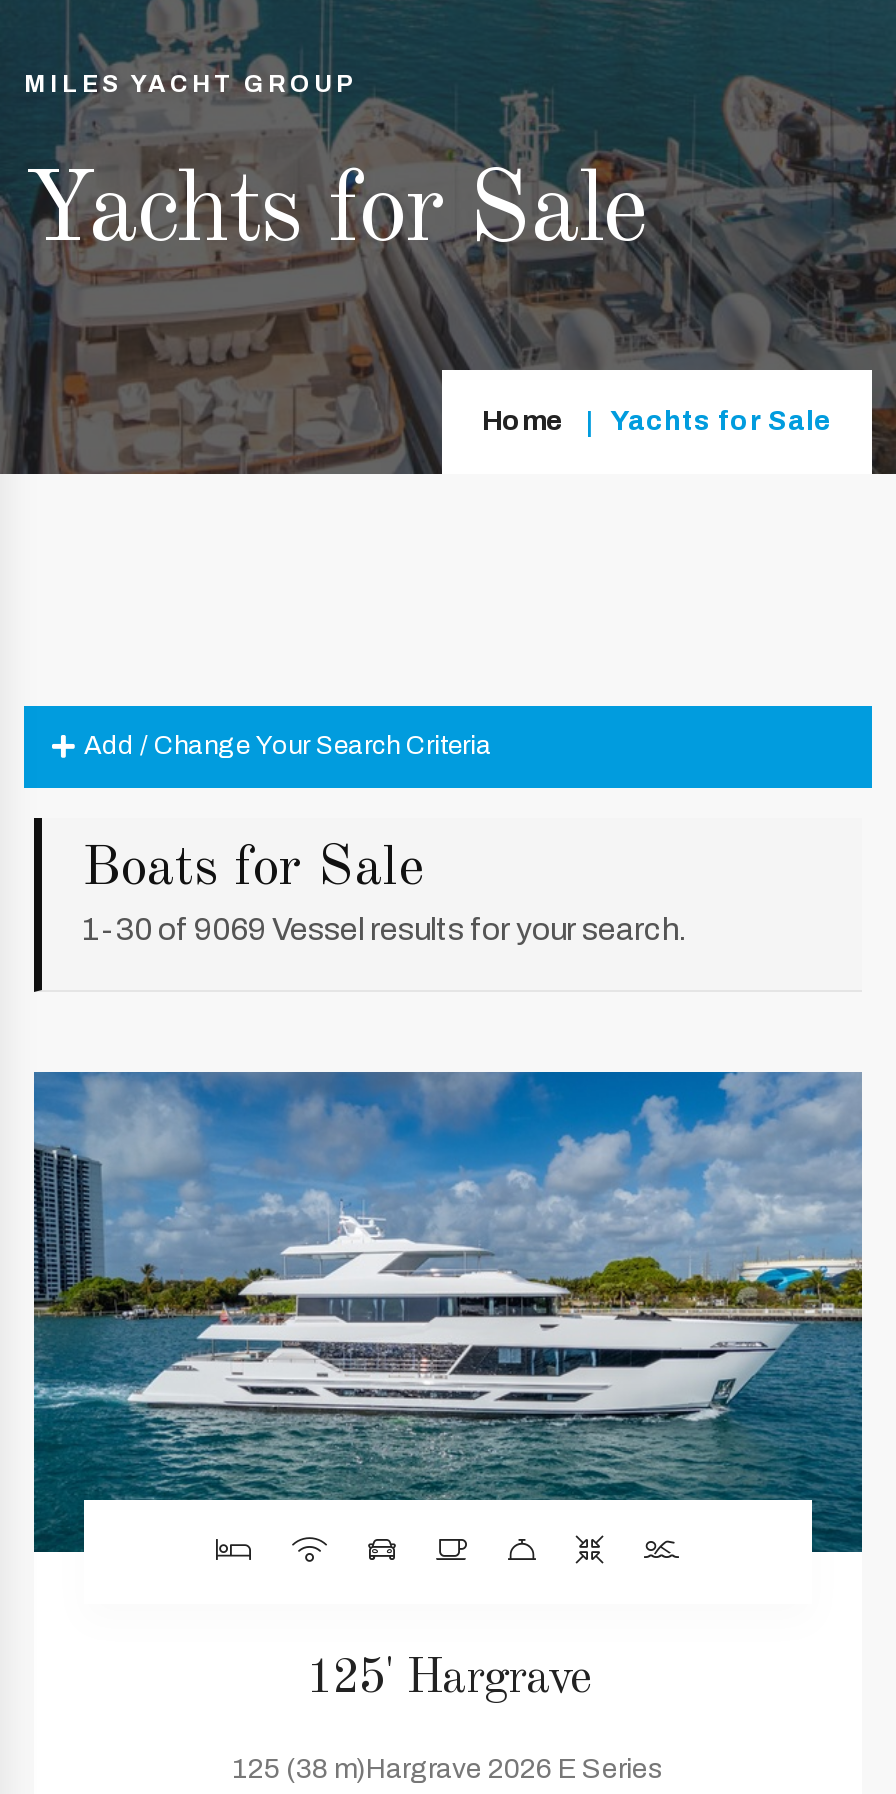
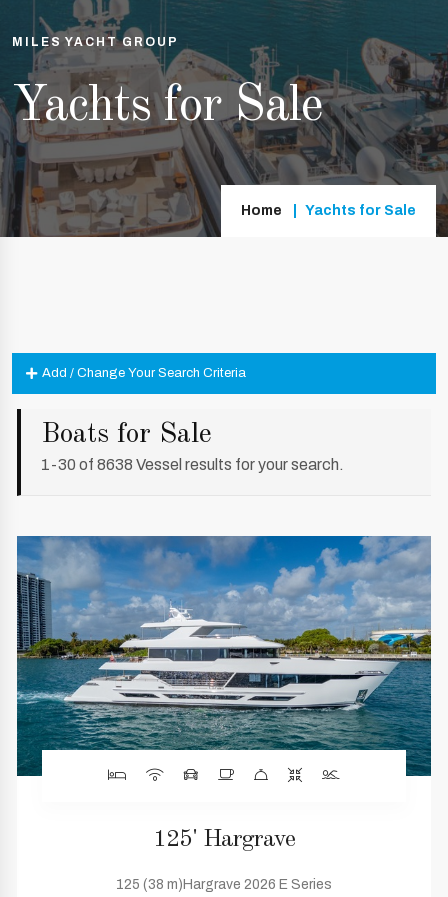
- 1-30 of 9069 Vessel results for your search.
+ 1-30 of 8638 Vessel results for your search.
